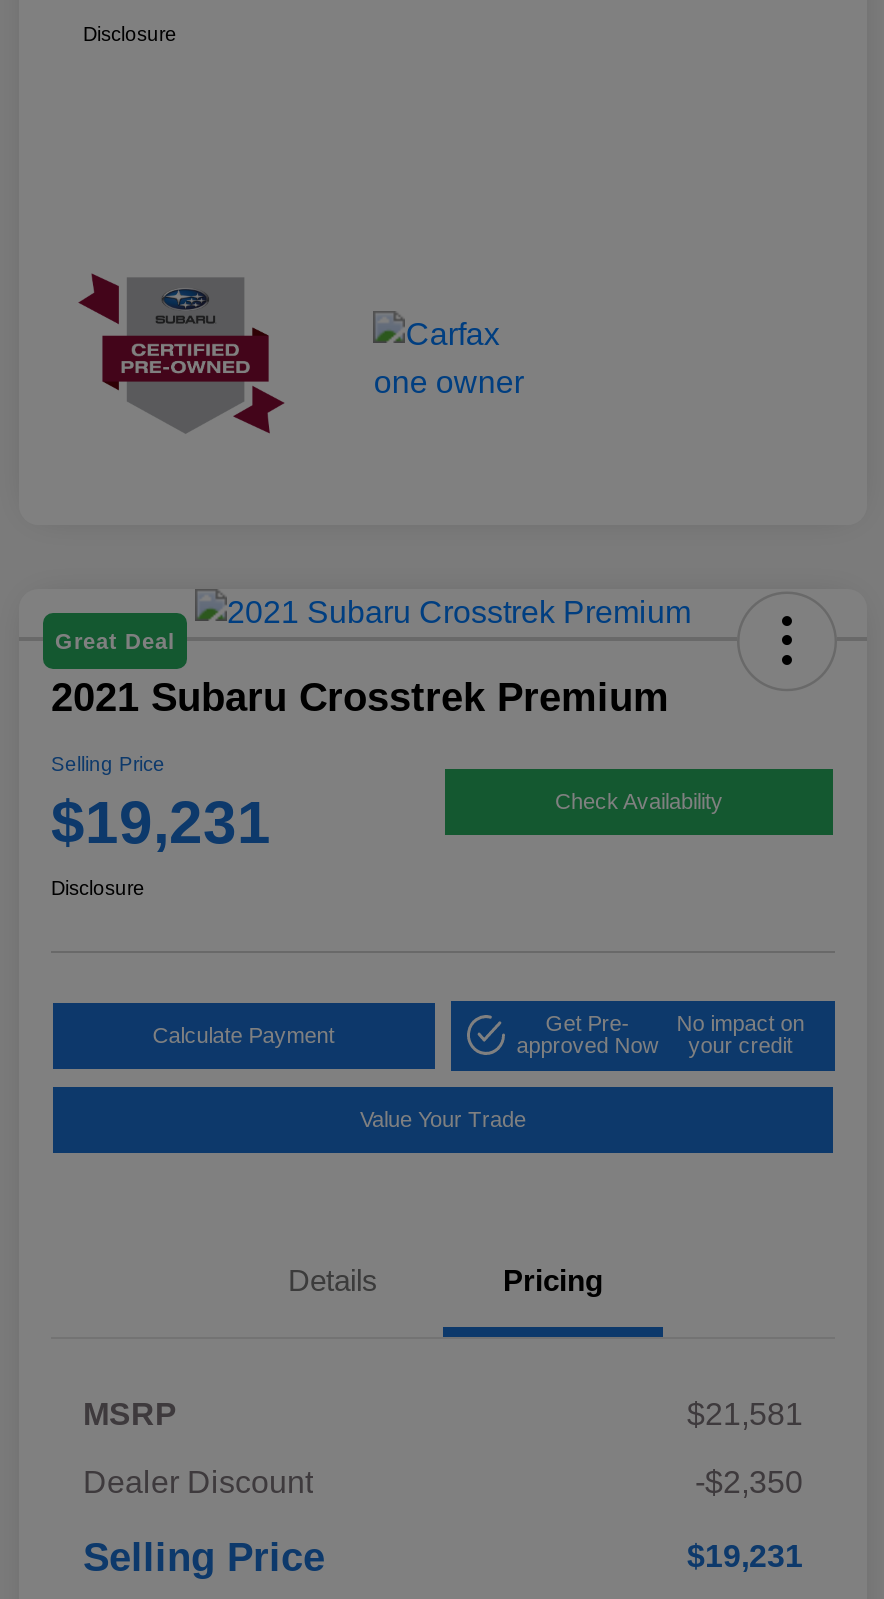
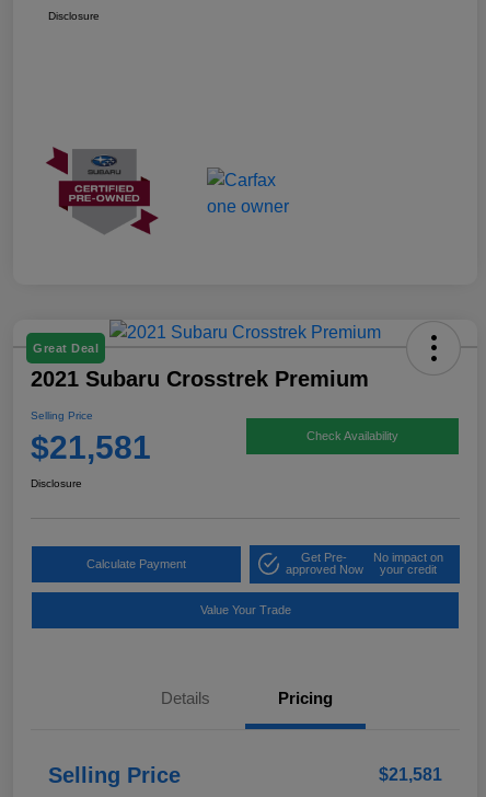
- $19,231
+ $21,581

- MSRP
- $21,581
- Dealer Discount
- -$2,350

- $19,231
+ $21,581
